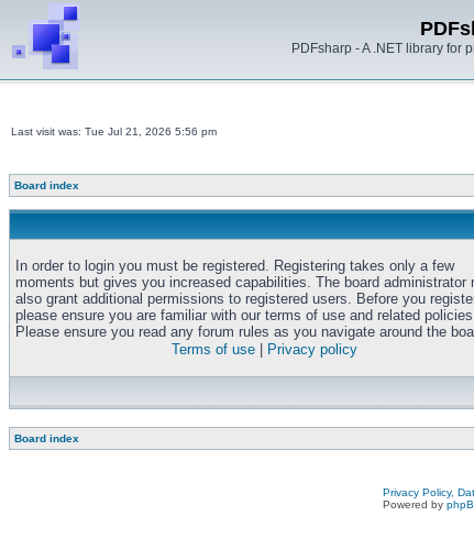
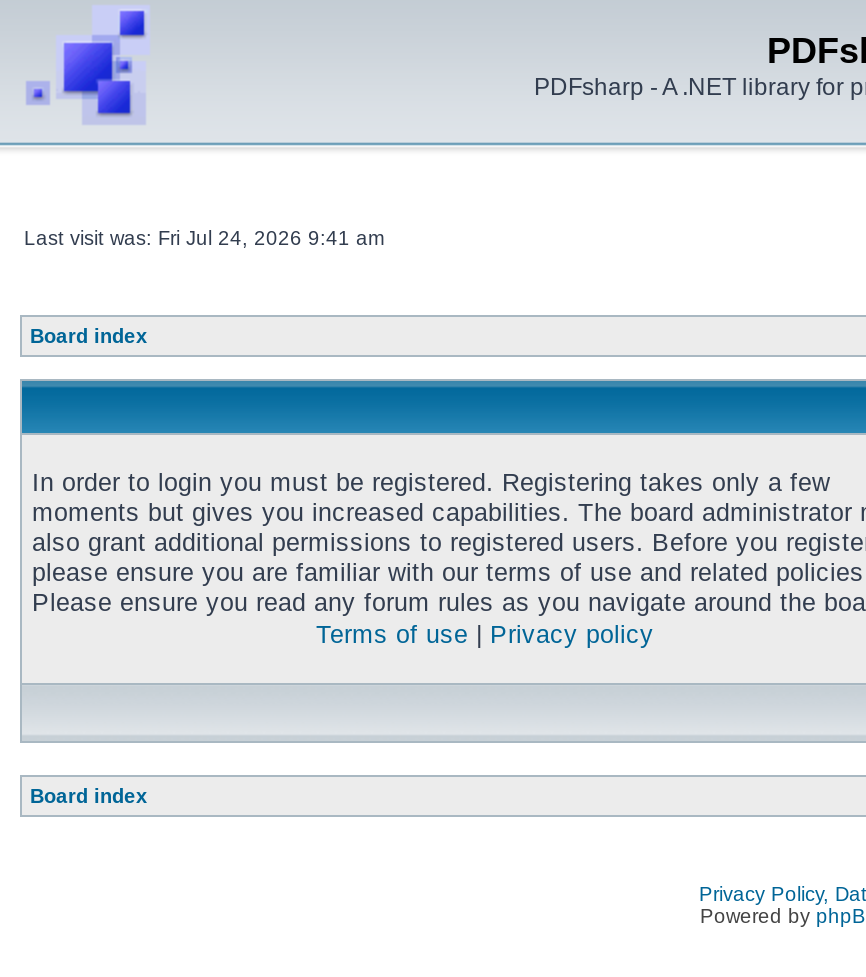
- Last visit was: Tue Jul 21, 2026 5:56 pm
+ Last visit was: Fri Jul 24, 2026 9:41 am
